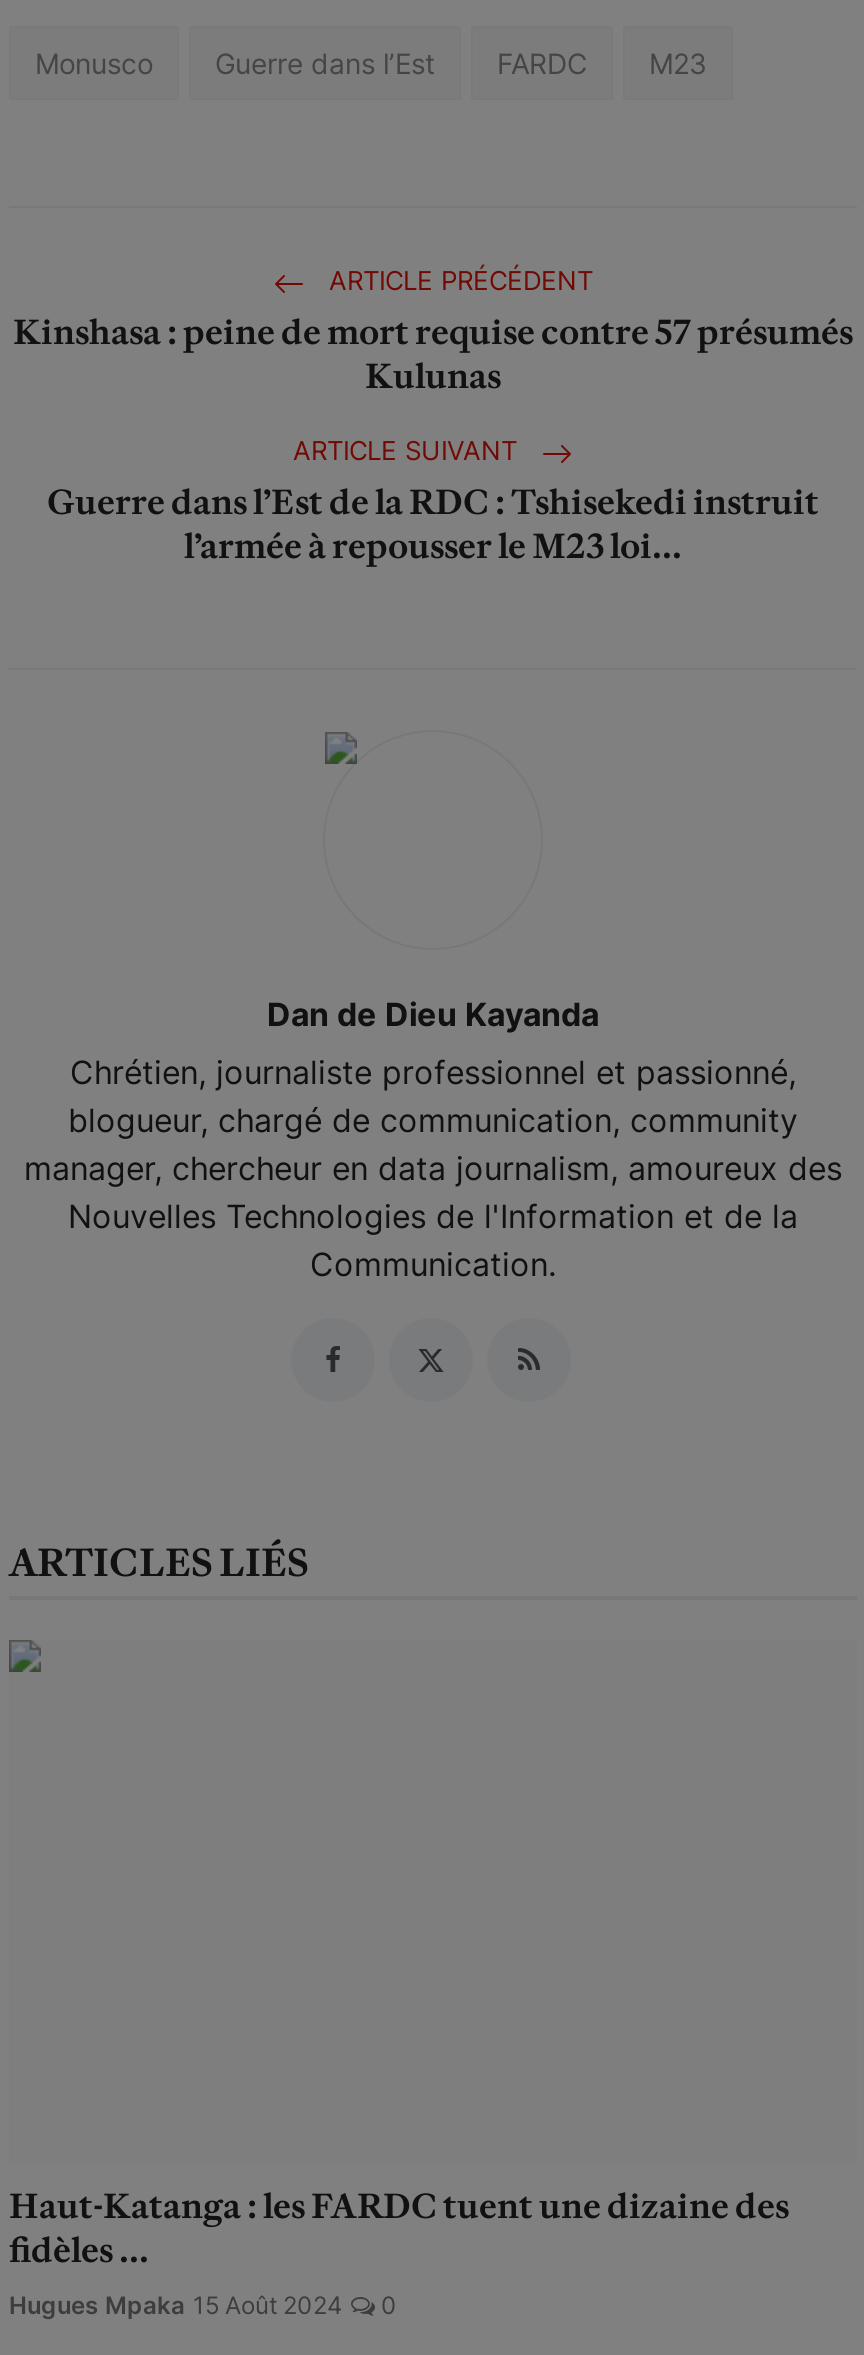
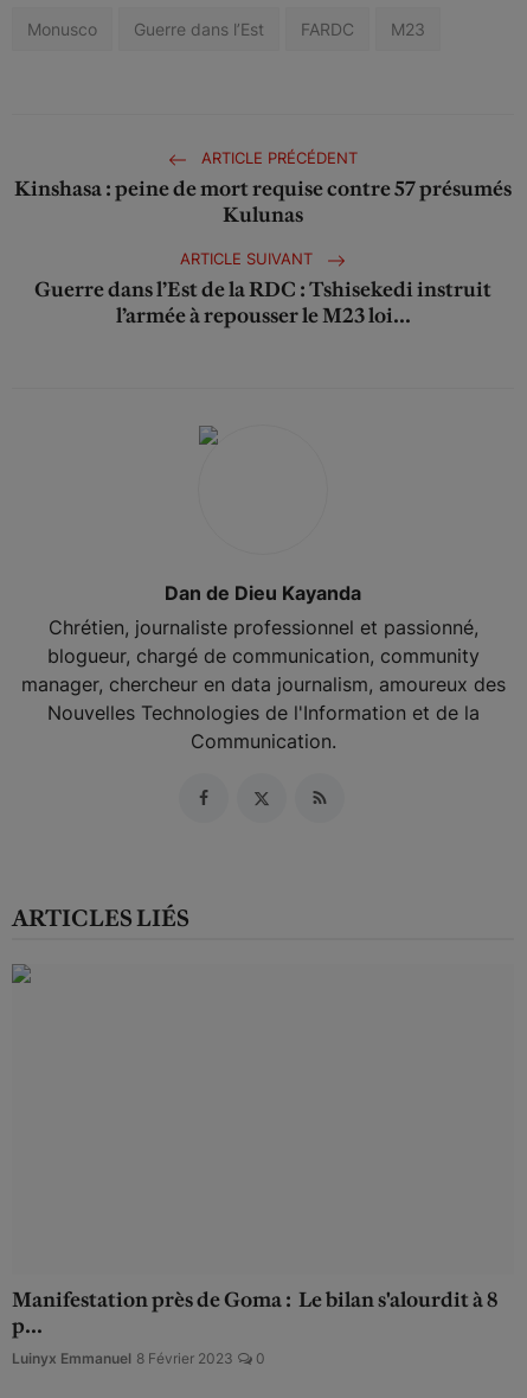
- Haut-Katanga : les FARDC tuent une dizaine des
- fidèles ...
- Hugues Mpaka 15 Août 2024
+ Manifestation près de Goma : Le bilan s'alourdit à 8
+ p...
+ Luinyx Emmanuel 8 Février 2023
